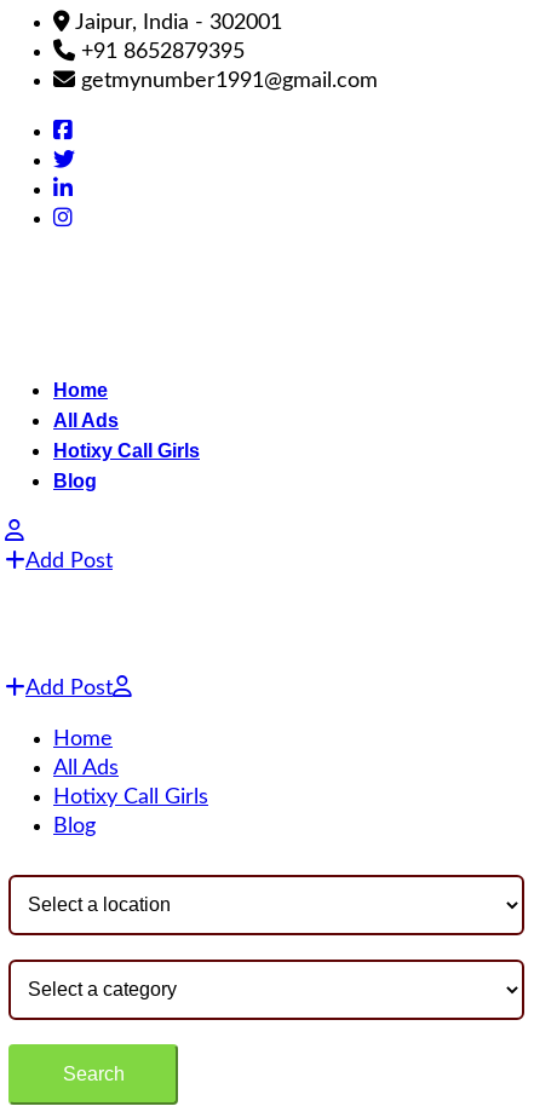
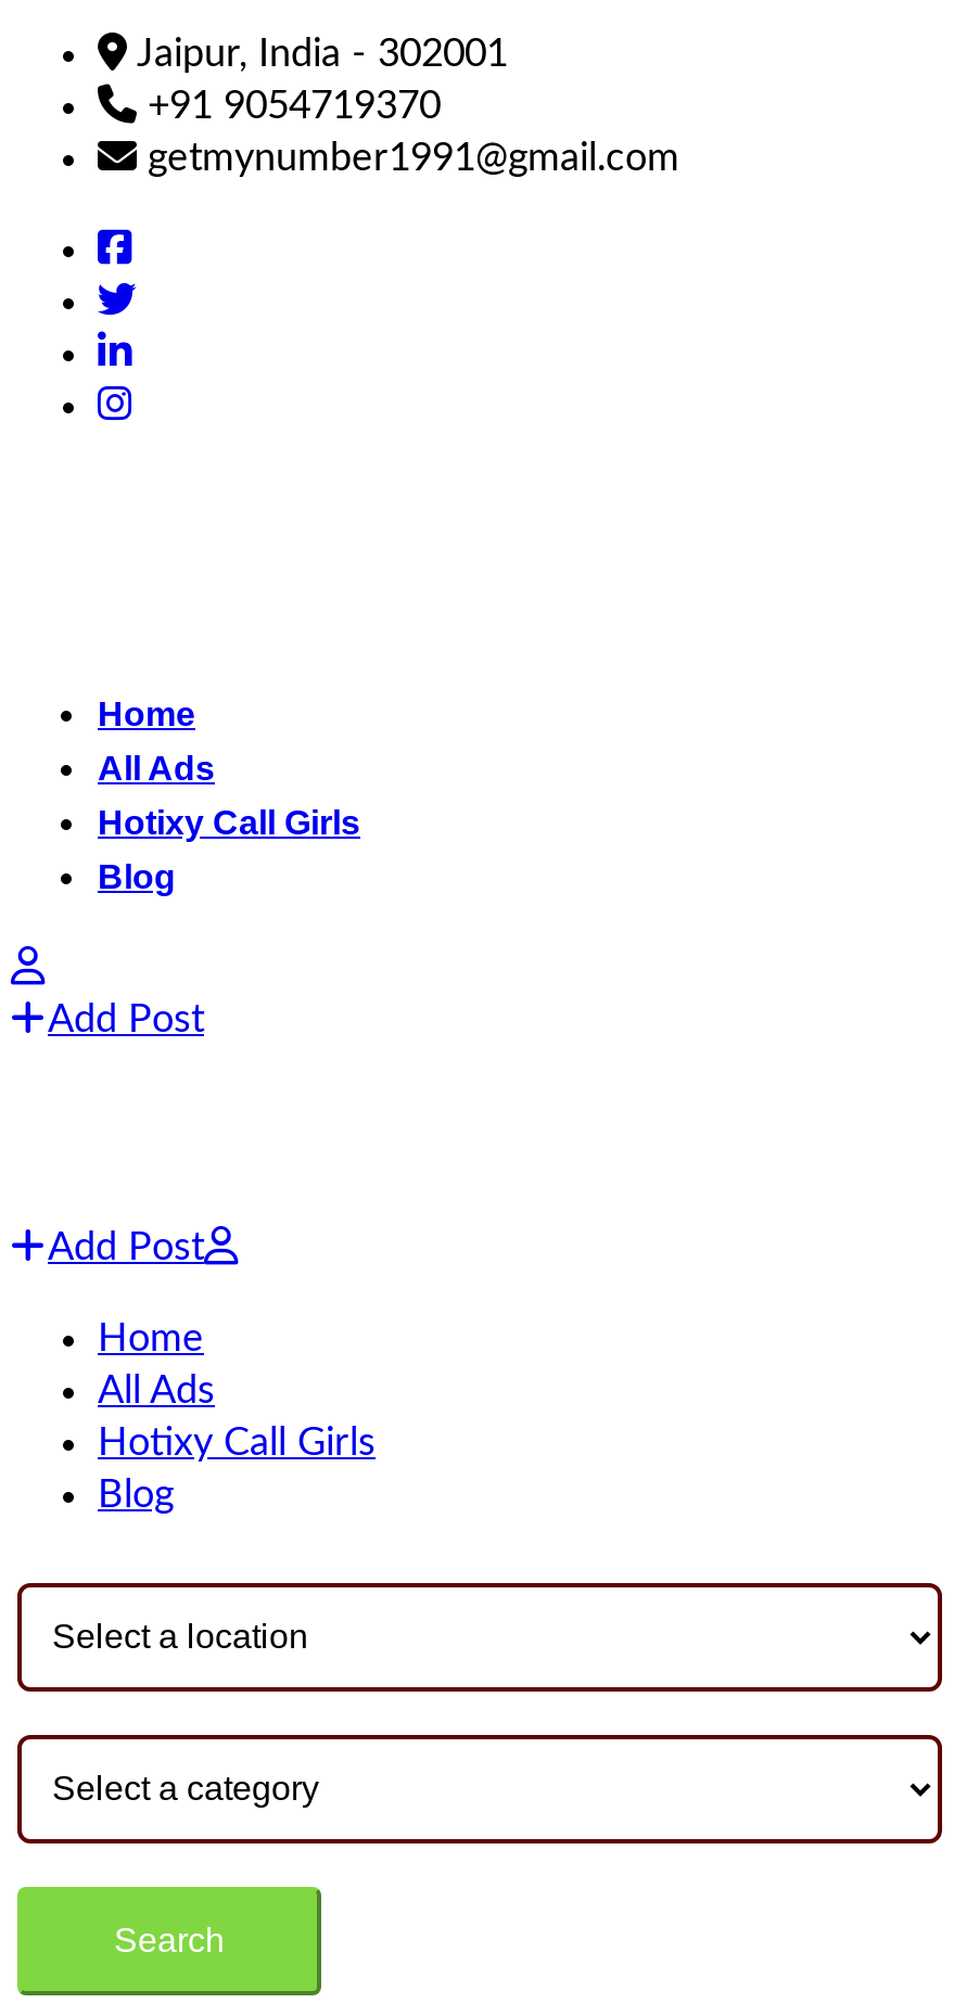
- +91 8652879395
+ +91 9054719370
